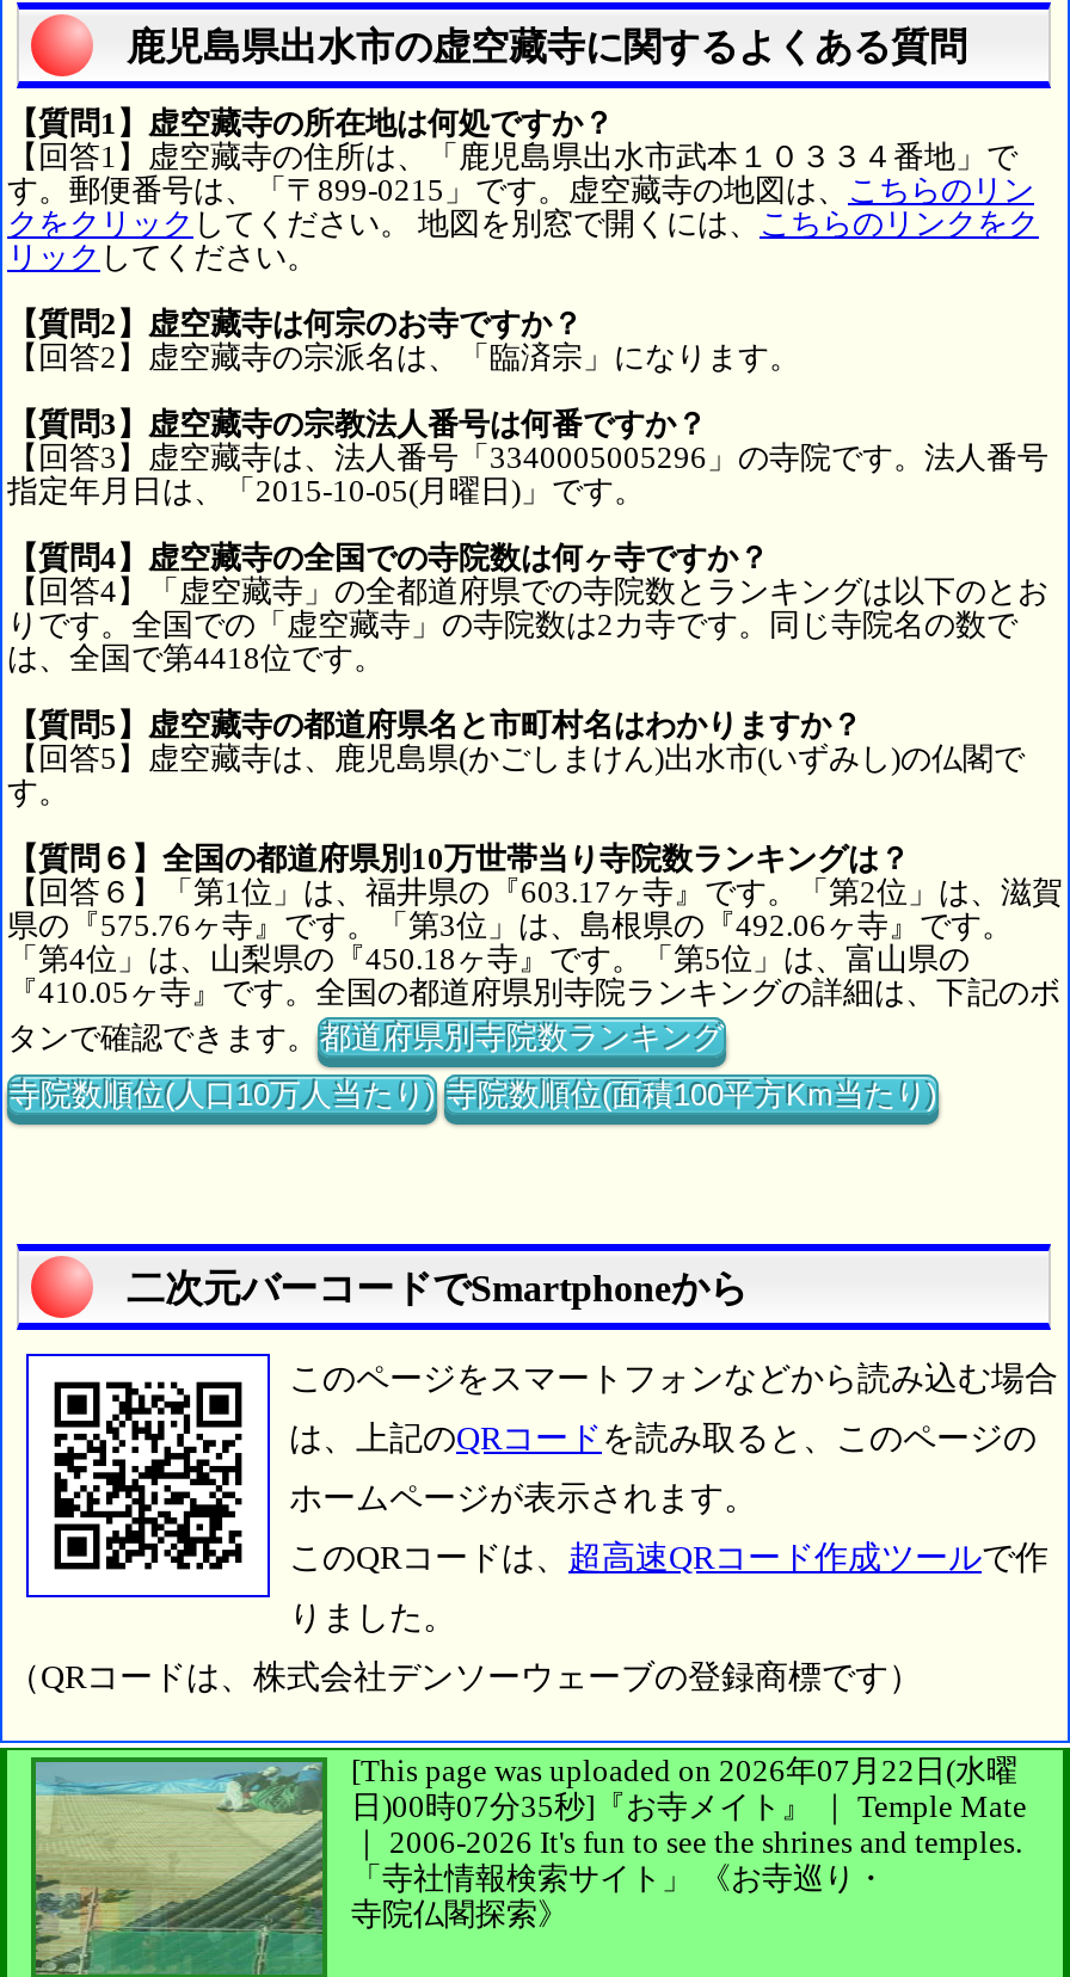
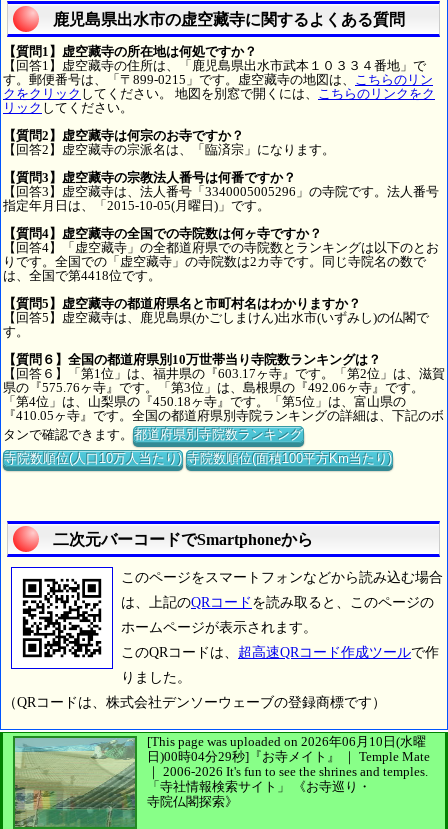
- [This page was uploaded on 2026年07月22日(水曜
+ [This page was uploaded on 2026年06月10日(水曜

- 日)00時07分35秒]『お寺メイト』 ｜ Temple Mate
+ 日)00時04分29秒]『お寺メイト』 ｜ Temple Mate
